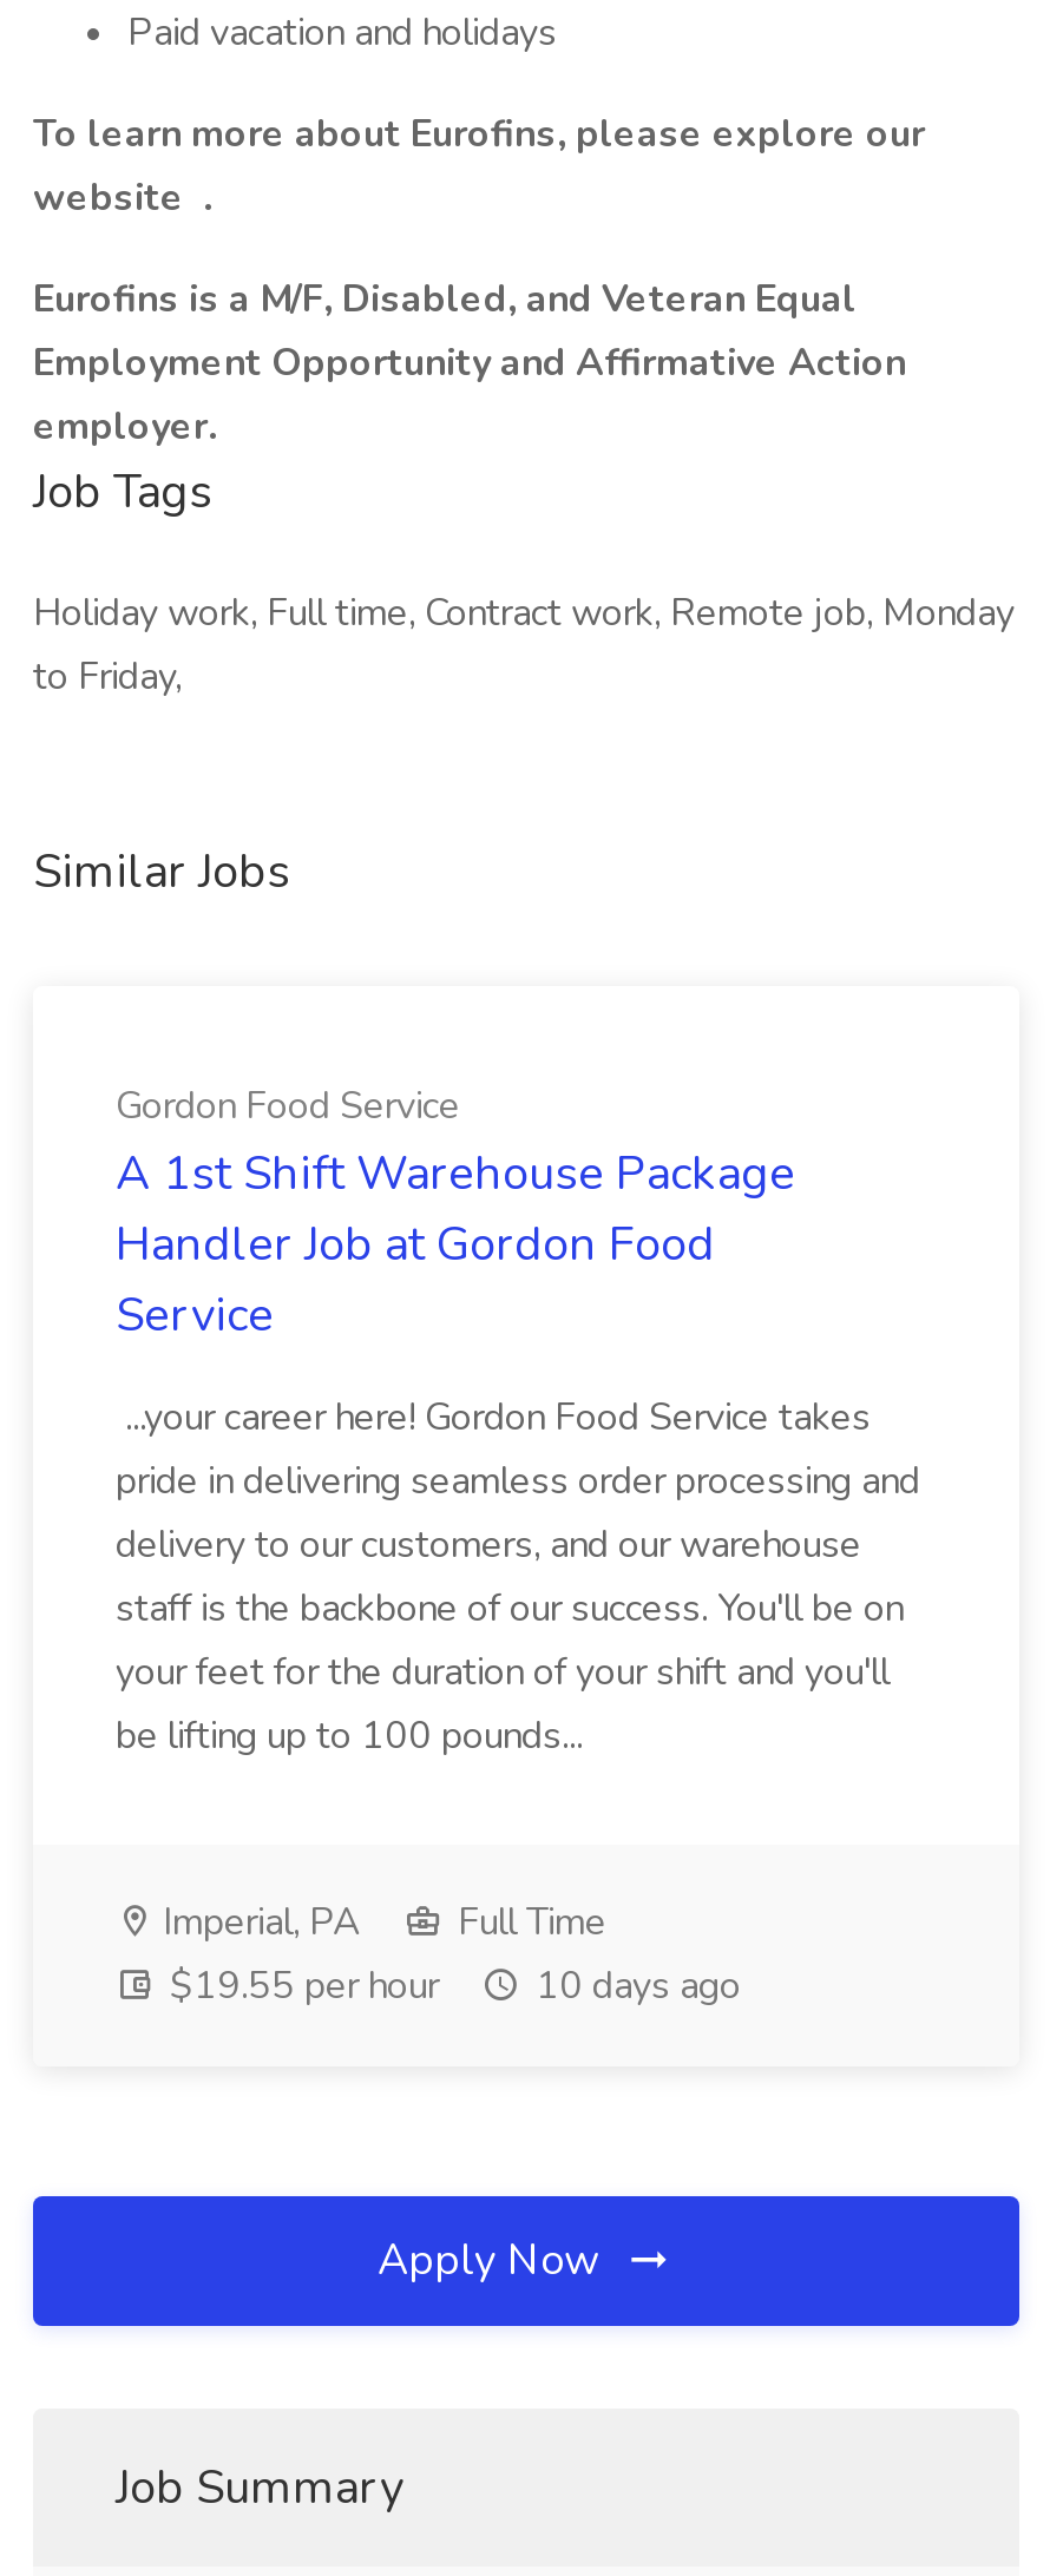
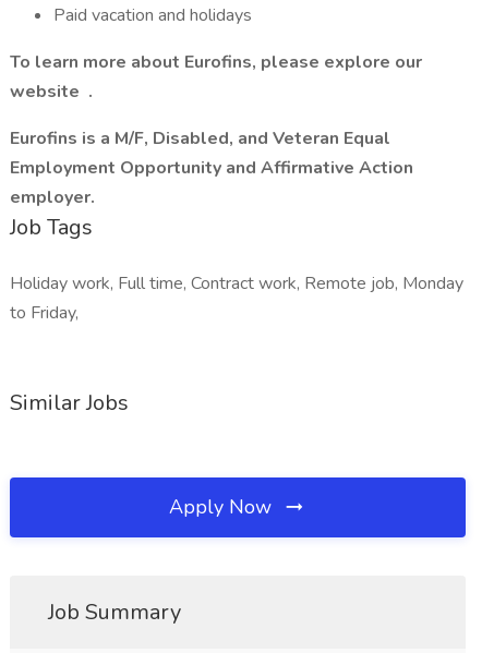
- Gordon Food Service
- A 1st Shift Warehouse Package
- Handler Job at Gordon Food
- Service
- ...your career here! Gordon Food Service takes
- pride in delivering seamless order processing and
- delivery to our customers, and our warehouse
- staff is the backbone of our success. You'll be on
- your feet for the duration of your shift and you'll
- be lifting up to 100 pounds...

- Imperial, PA
- Full Time
- $19.55 per hour
- 10 days ago
